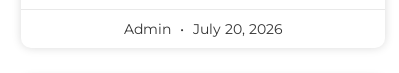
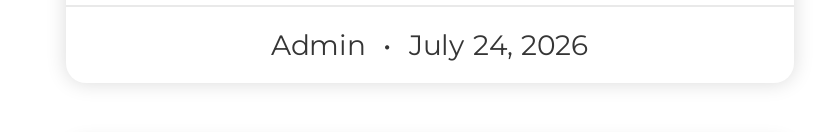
- Admin July 20, 2026
+ Admin July 24, 2026
